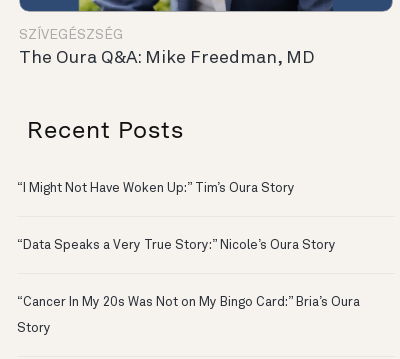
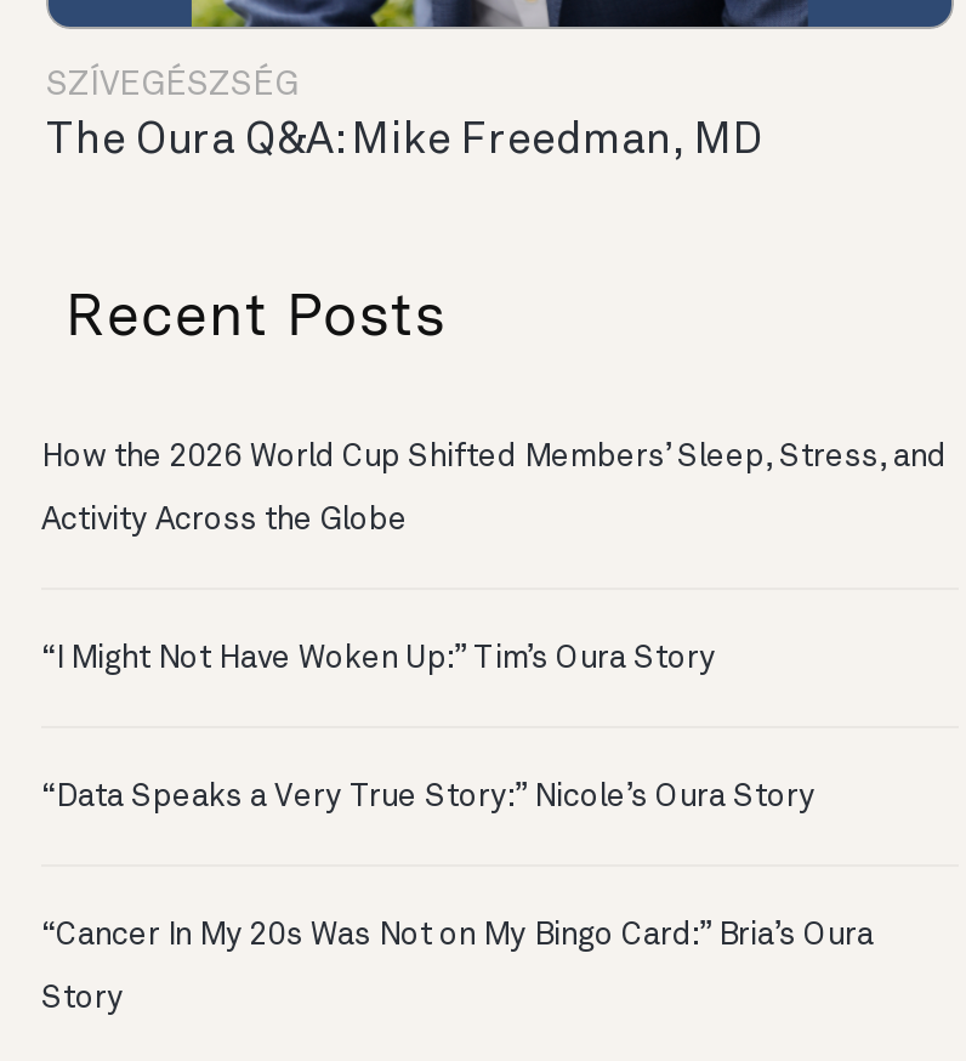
+ How the 2026 World Cup Shifted Members’ Sleep, Stress, and
+ Activity Across the Globe
